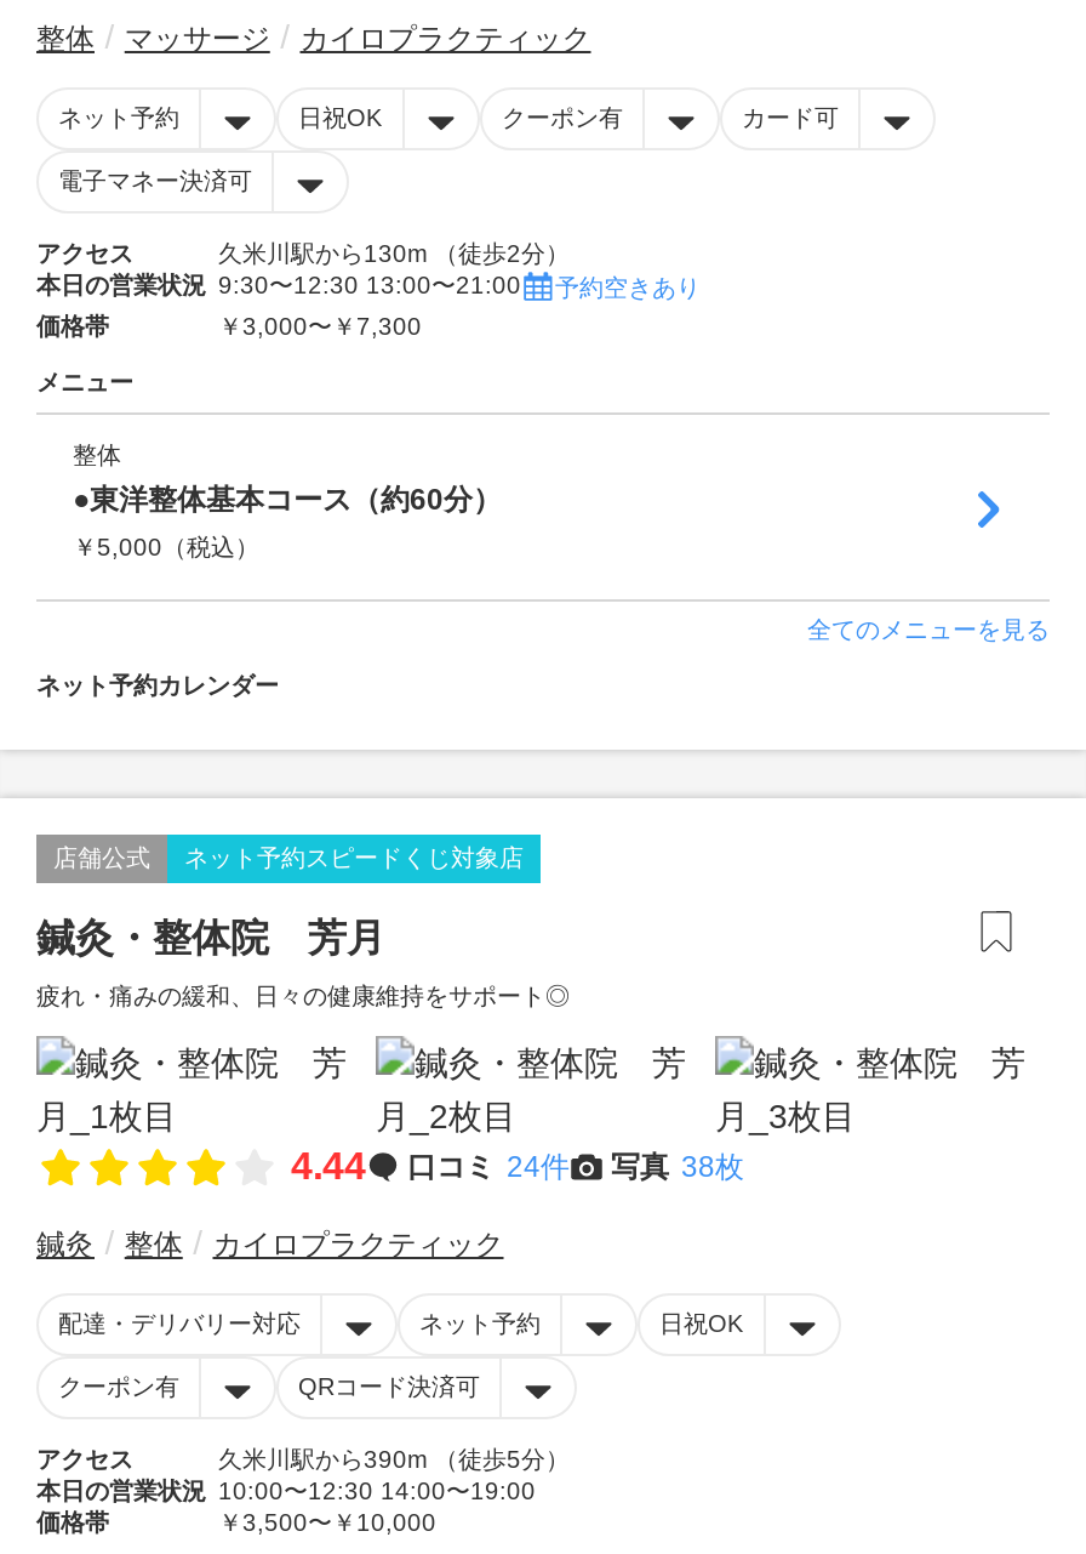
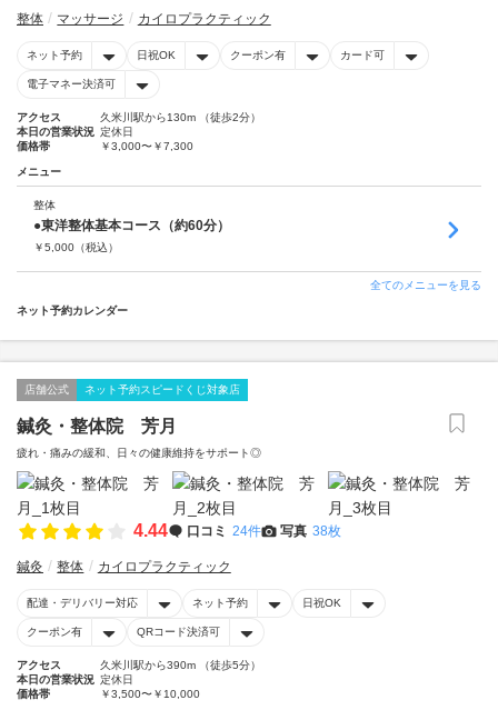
- 本日の営業状況 9:30〜12:30 13:00〜21:00
- 予約空きあり
+ 本日の営業状況 定休日

- 本日の営業状況 10:00〜12:30 14:00〜19:00
+ 本日の営業状況 定休日
